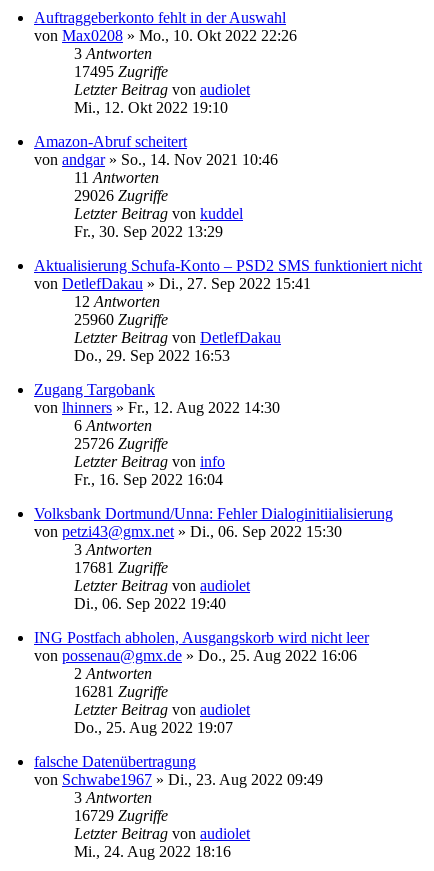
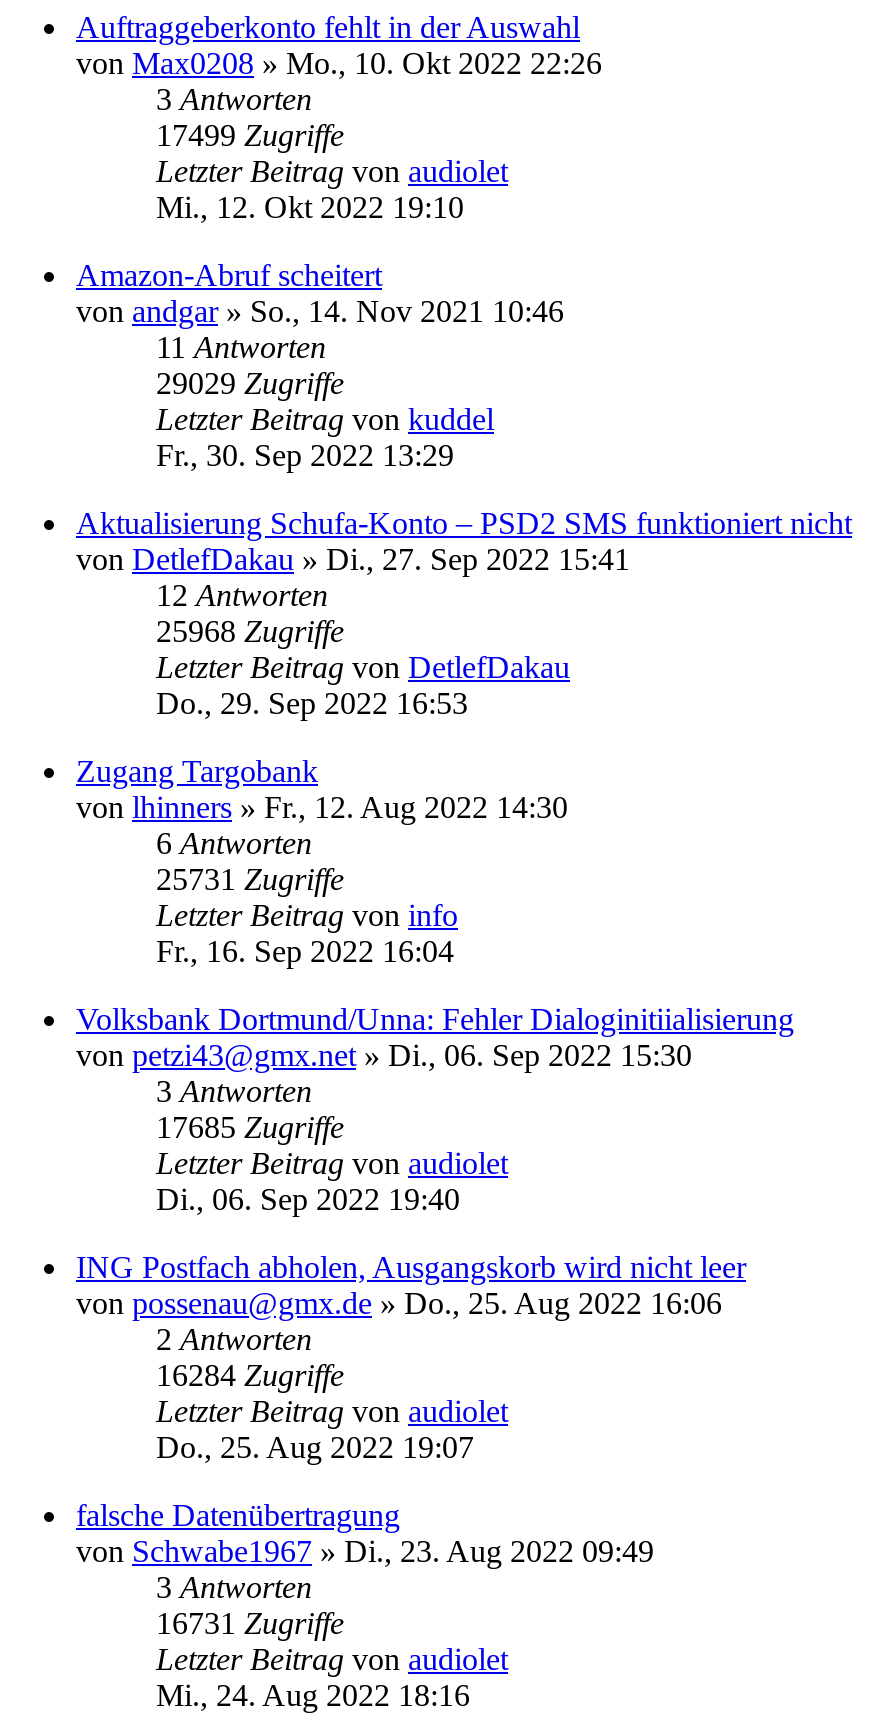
- 17495 Zugriffe
+ 17499 Zugriffe

- 29026 Zugriffe
+ 29029 Zugriffe

- 25960 Zugriffe
+ 25968 Zugriffe

- 25726 Zugriffe
+ 25731 Zugriffe

- 17681 Zugriffe
+ 17685 Zugriffe

- 16281 Zugriffe
+ 16284 Zugriffe

- 16729 Zugriffe
+ 16731 Zugriffe
